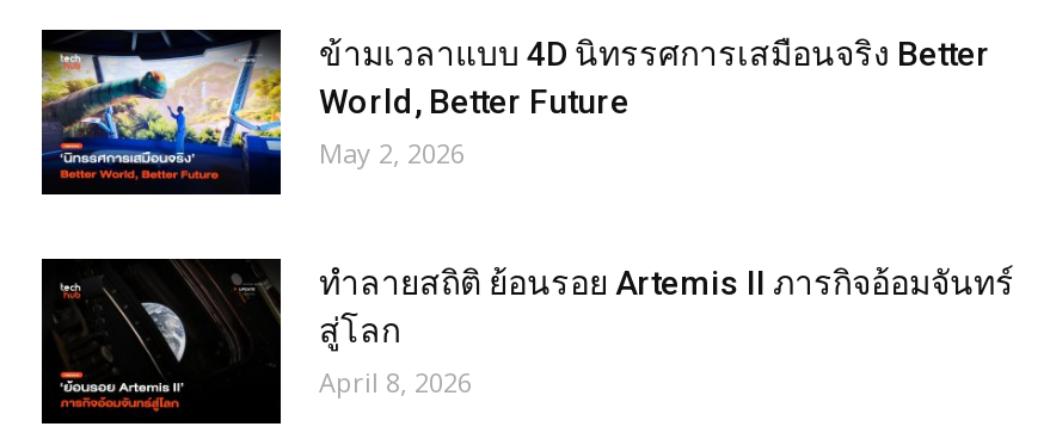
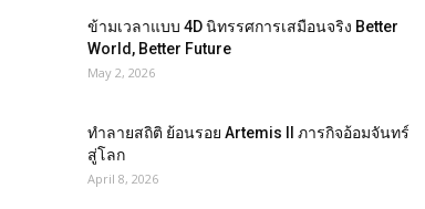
- [image]

- [image]
